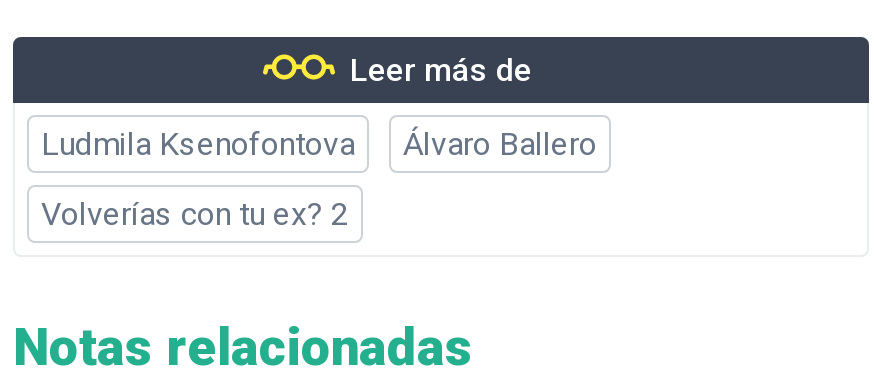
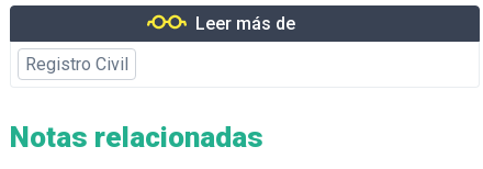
- Ludmila Ksenofontova
- Álvaro Ballero
- Volverías con tu ex? 2
+ Registro Civil
